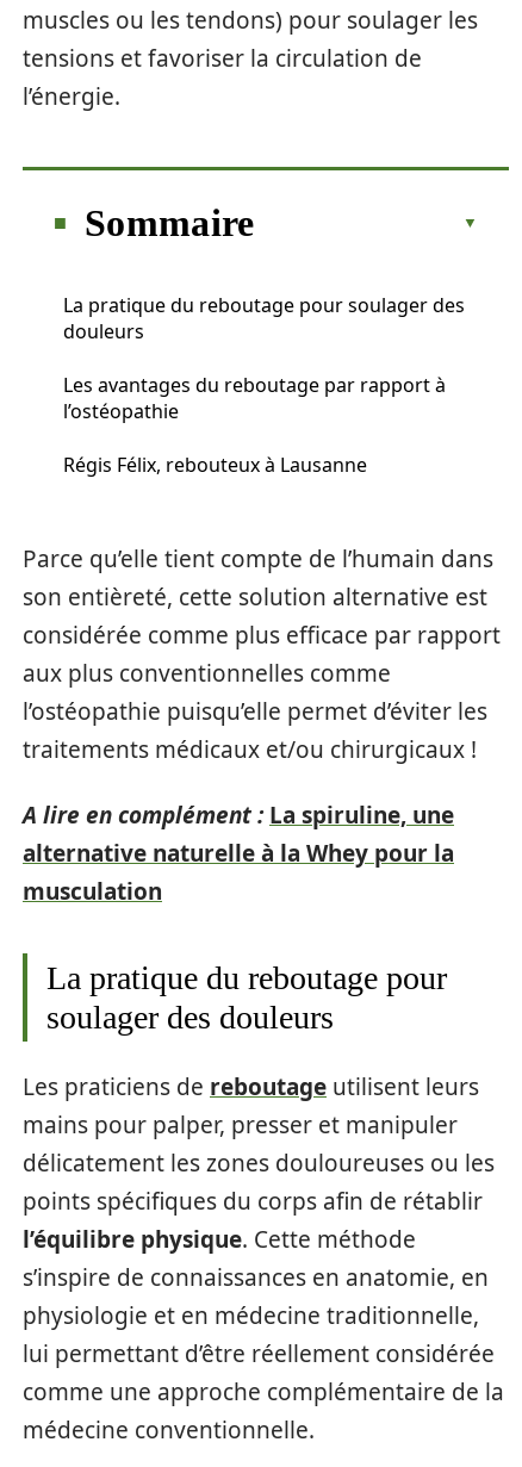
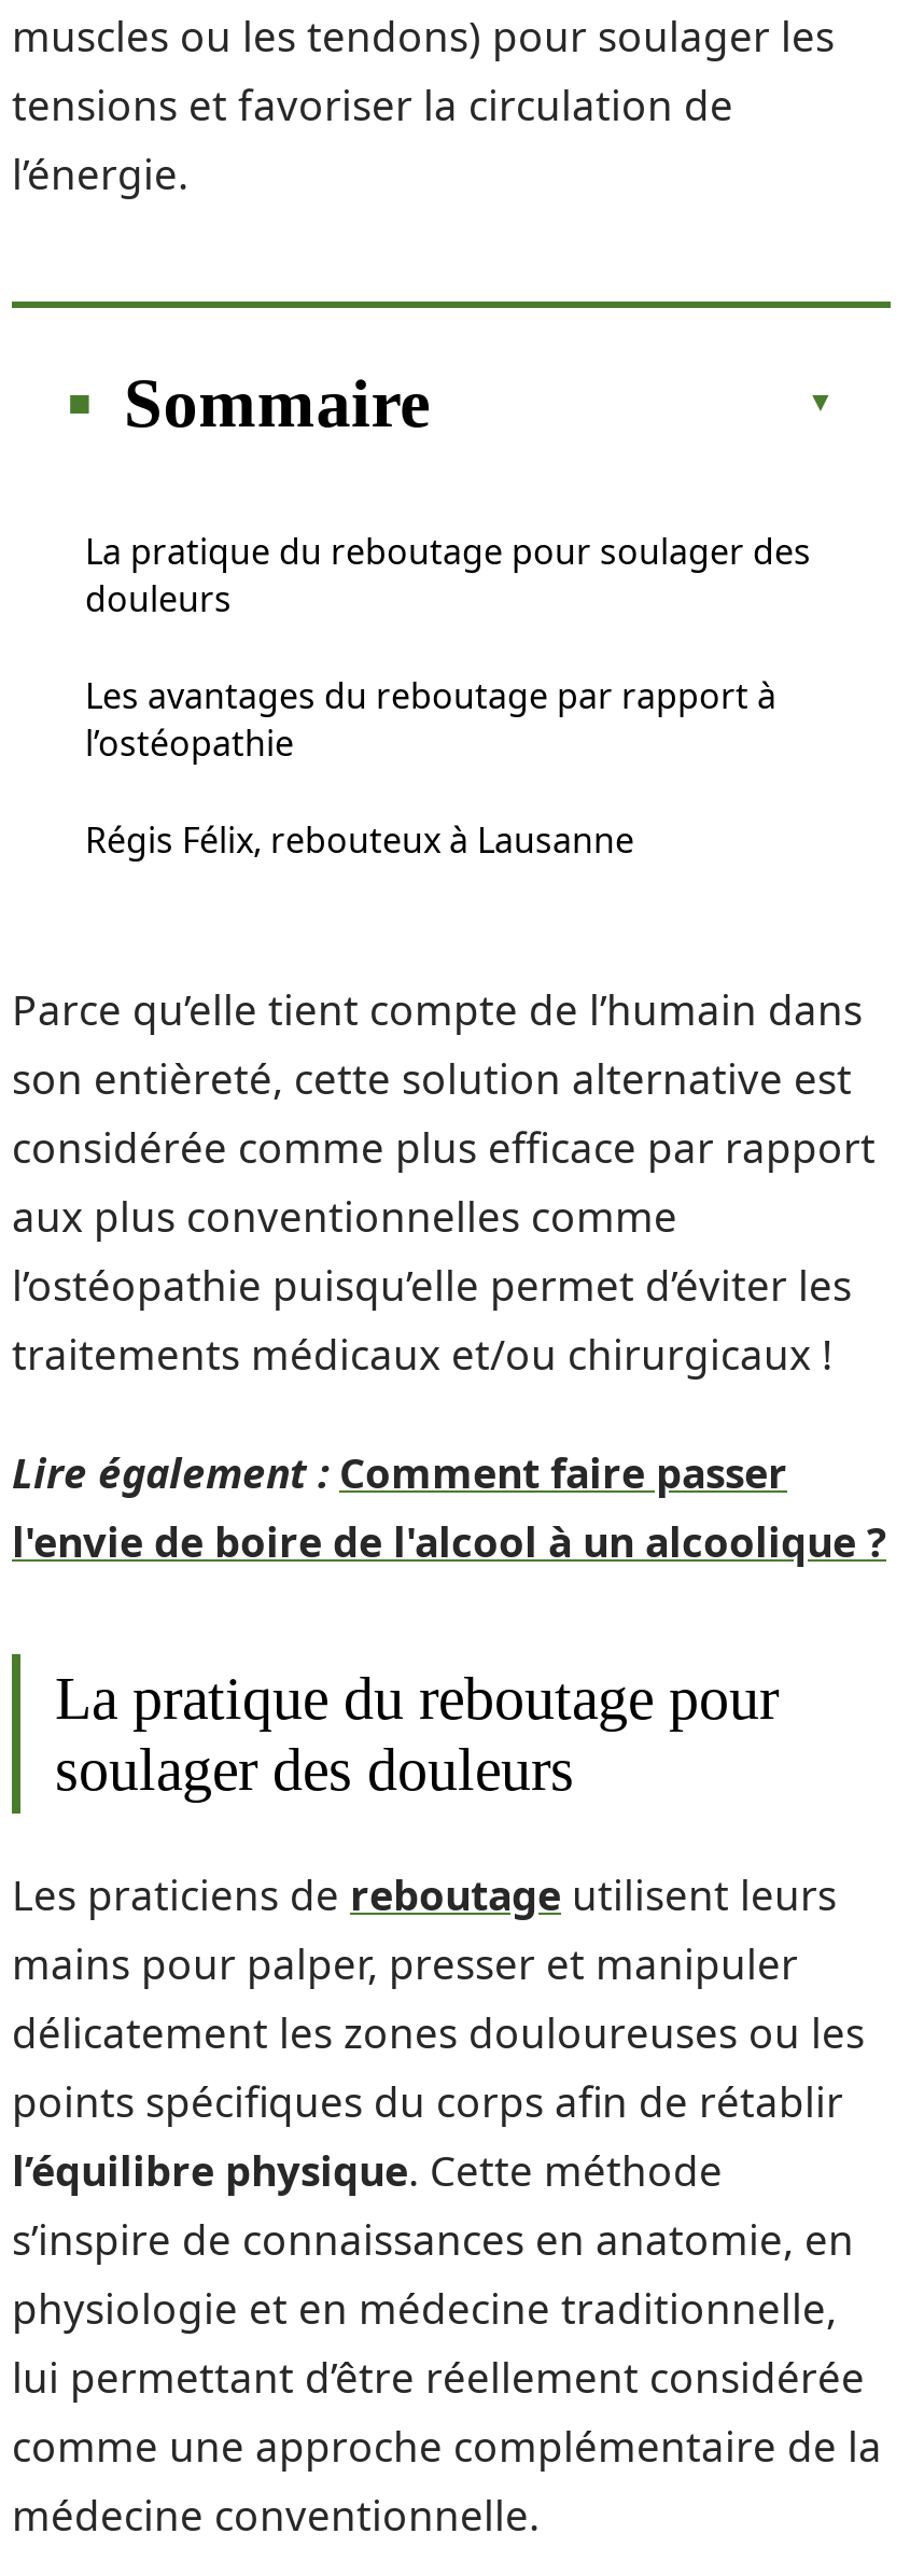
- A lire en complément : La spiruline, une
- alternative naturelle à la Whey pour la
- musculation
+ Lire également : Comment faire passer
+ l'envie de boire de l'alcool à un alcoolique ?
